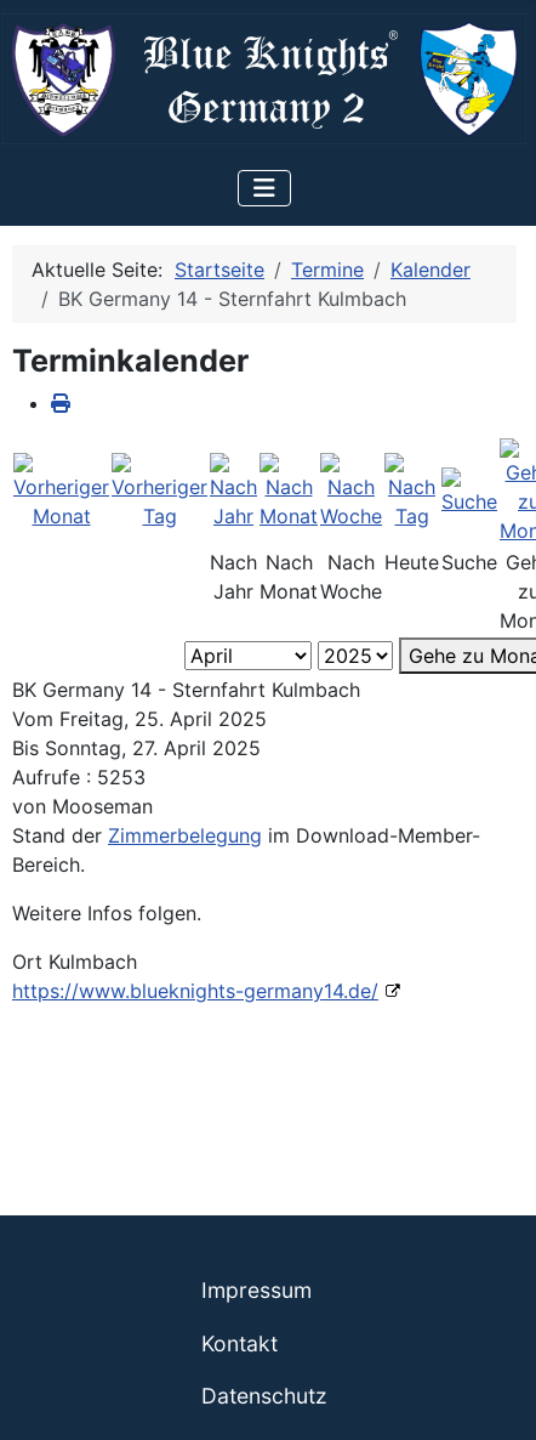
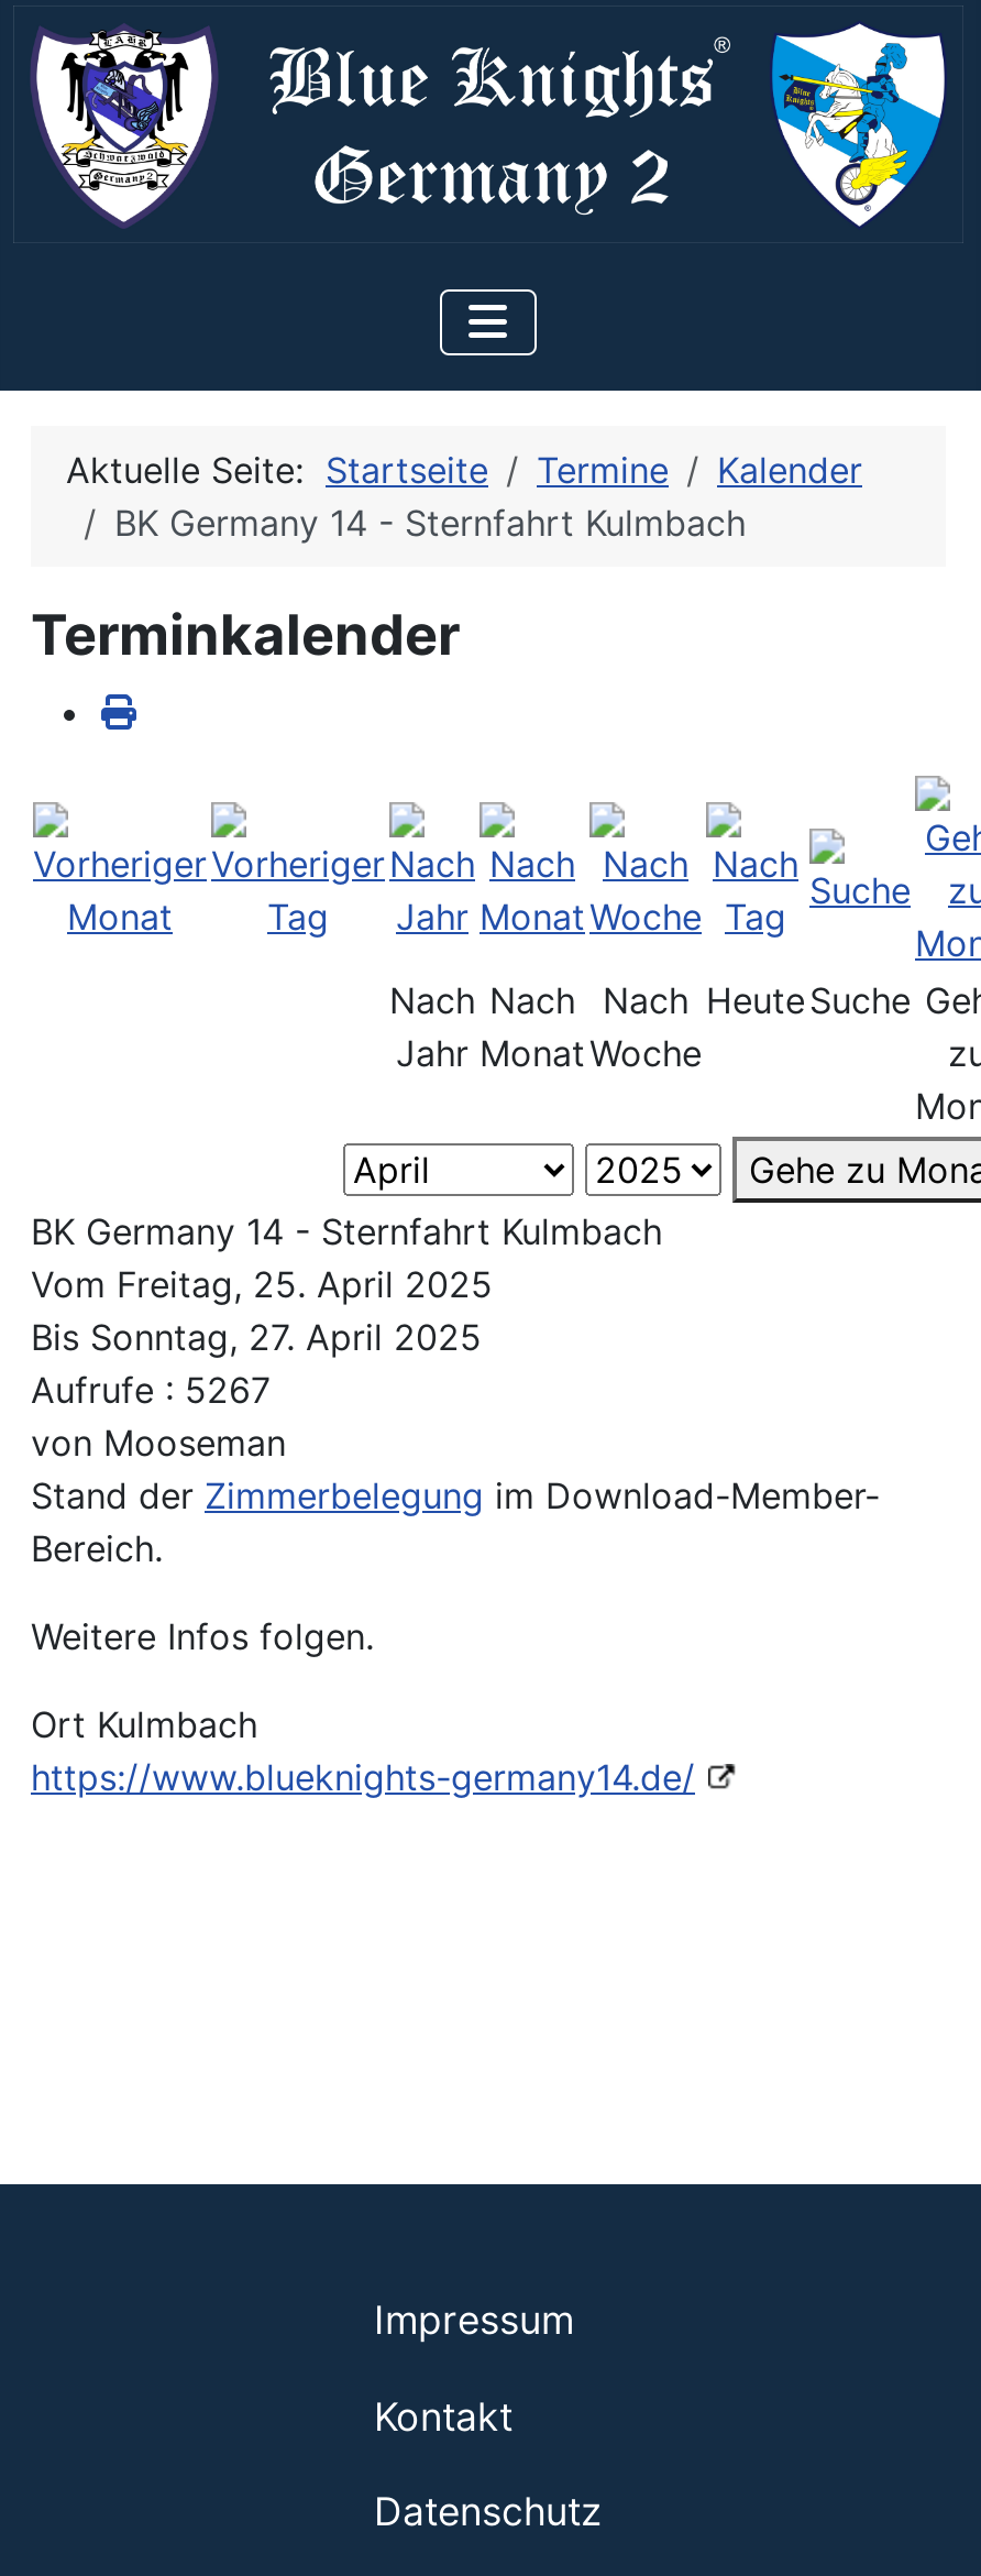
- Aufrufe: 5253
+ Aufrufe: 5267
